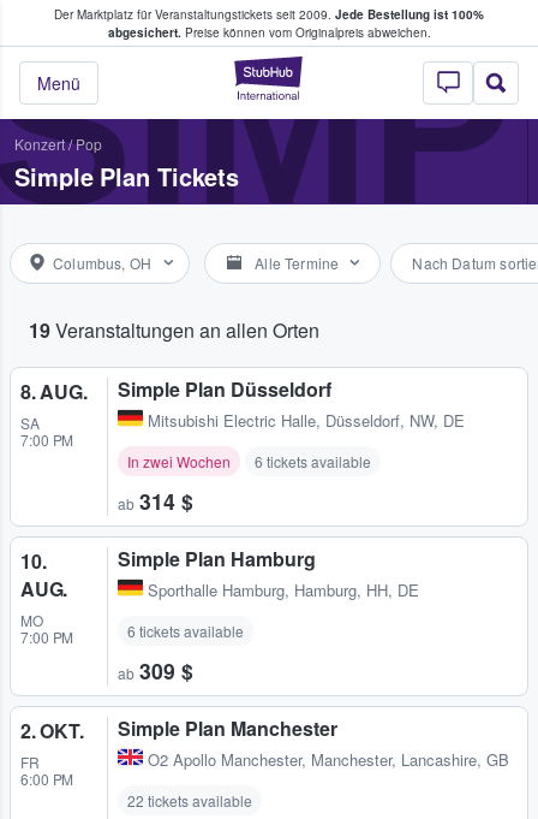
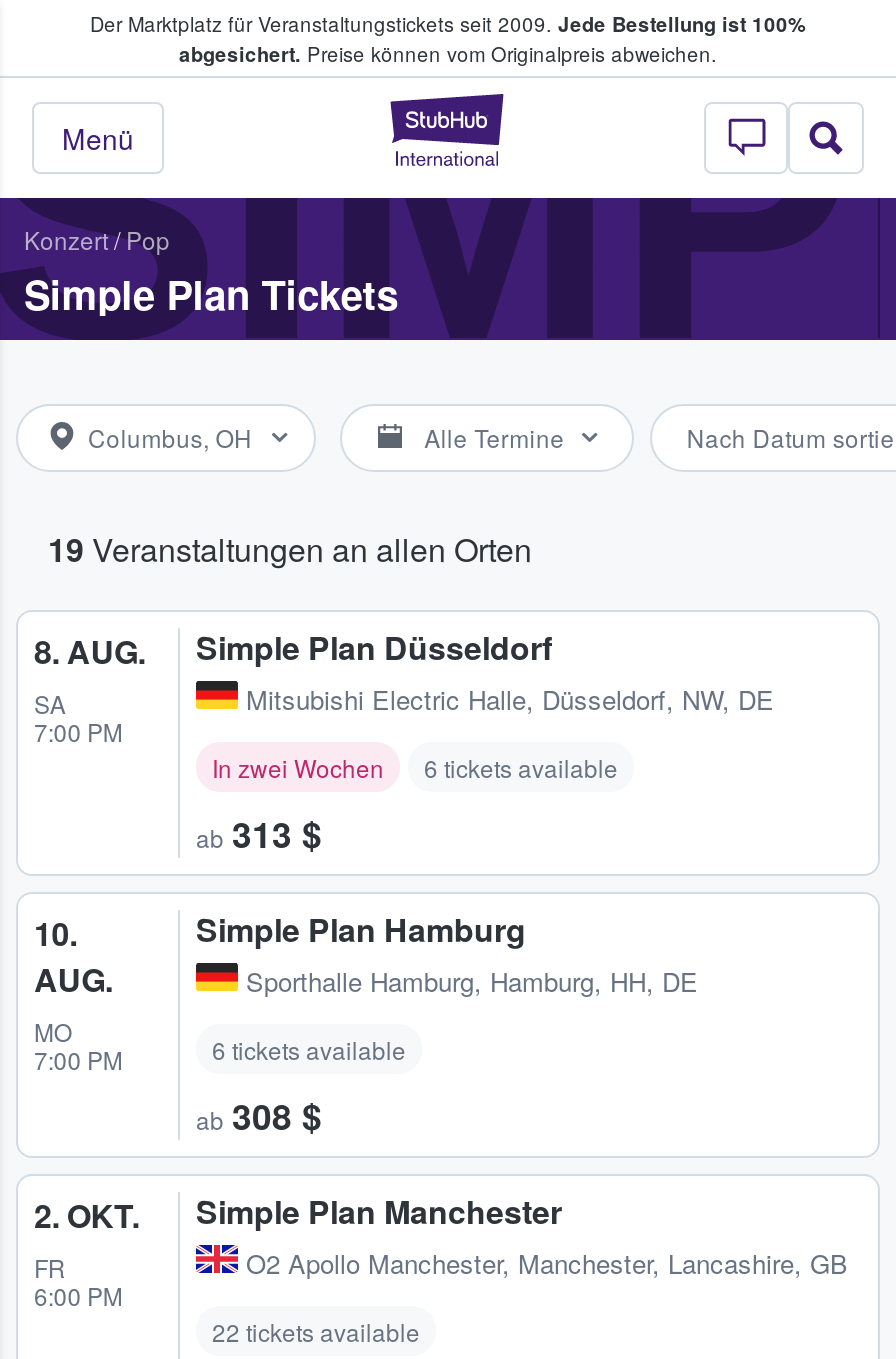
- ab 314 $
+ ab 313 $

- ab 309 $
+ ab 308 $
